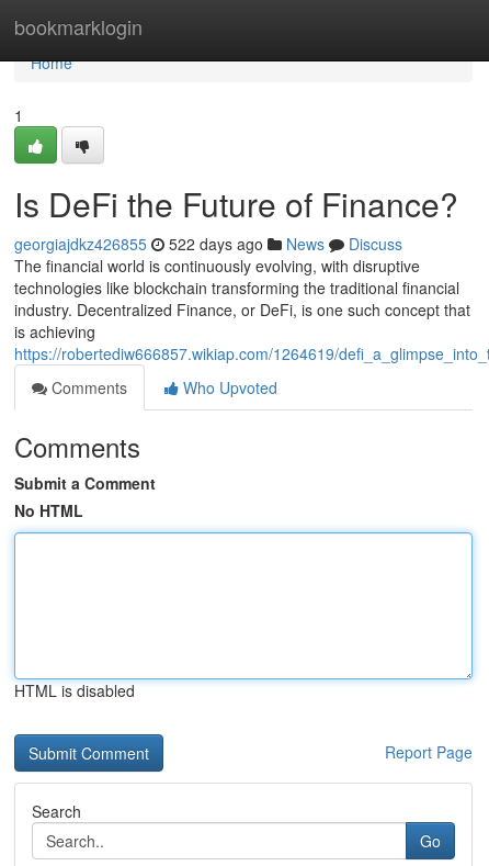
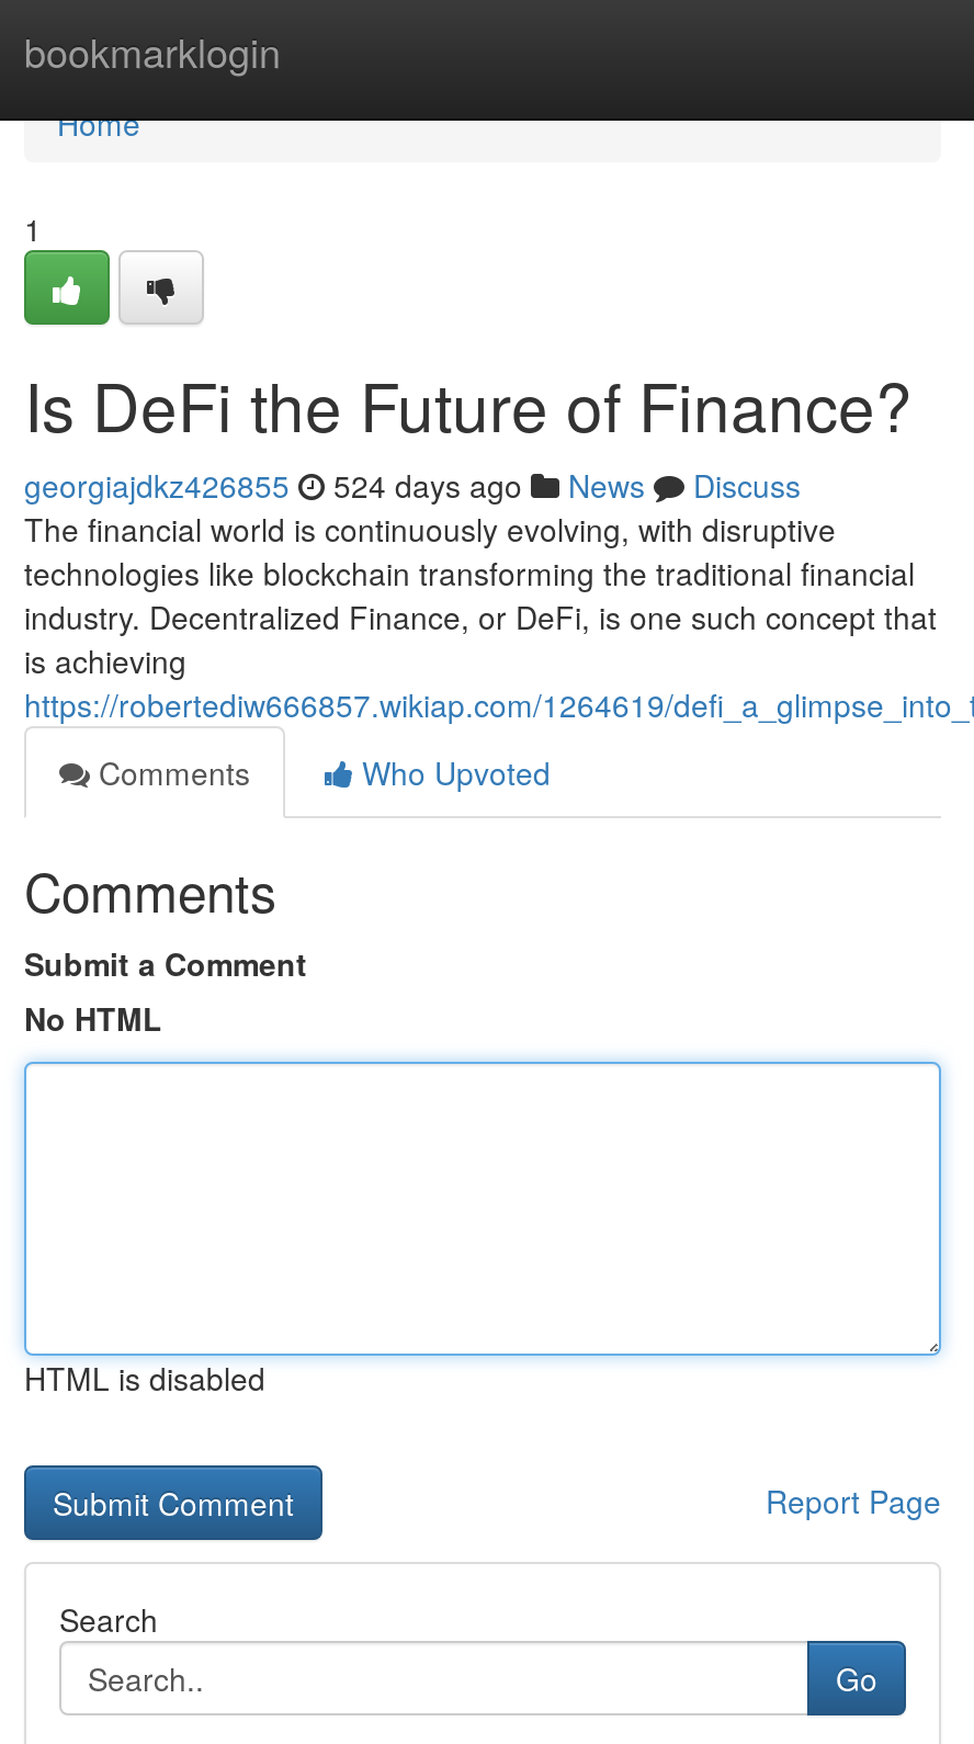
- georgiajdkz426855 522 days ago News Discuss
+ georgiajdkz426855 524 days ago News Discuss
